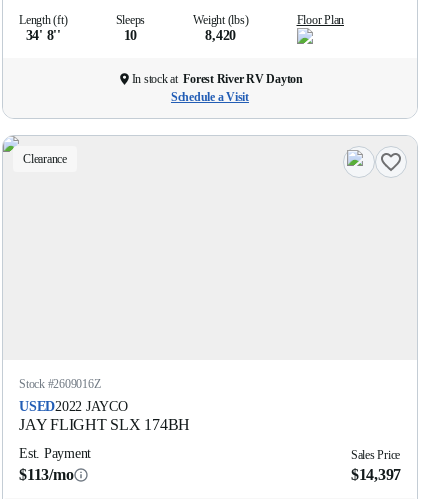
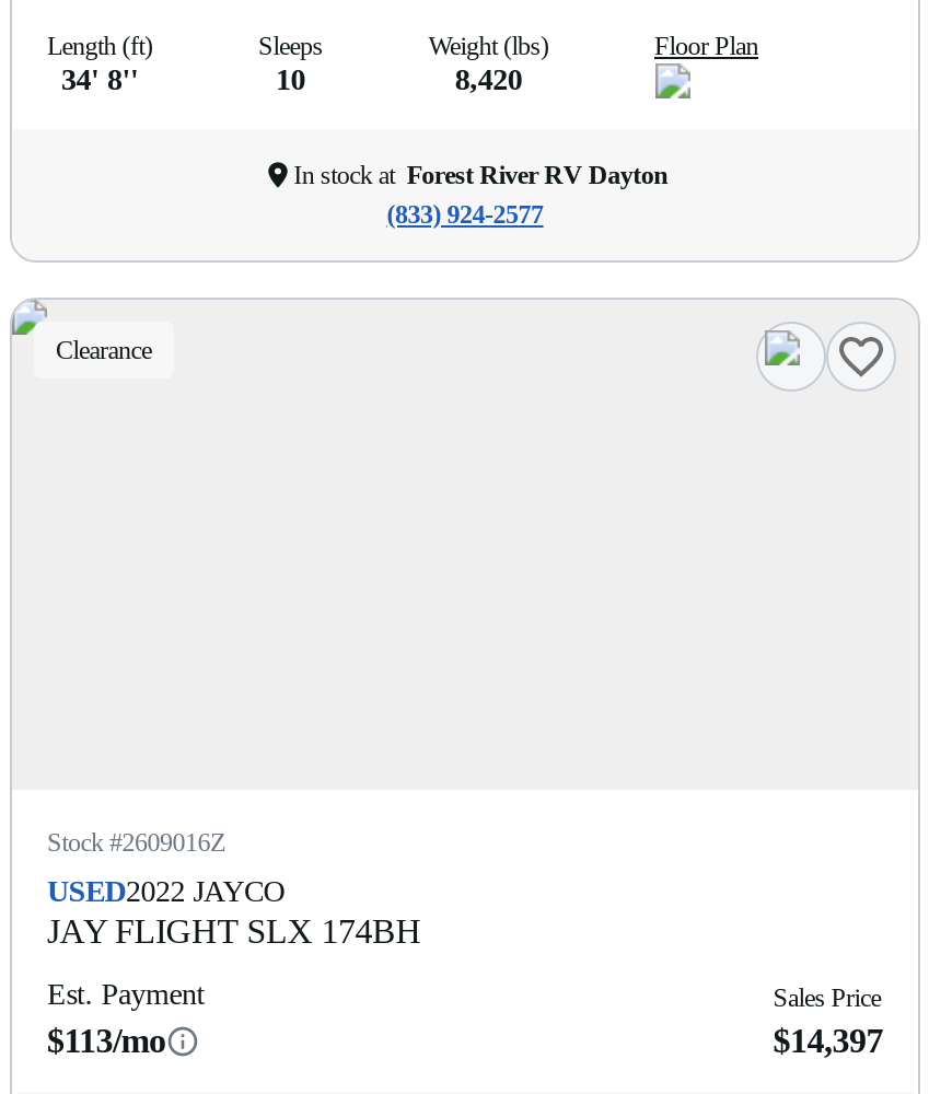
- Schedule a Visit
+ (833) 924-2577
